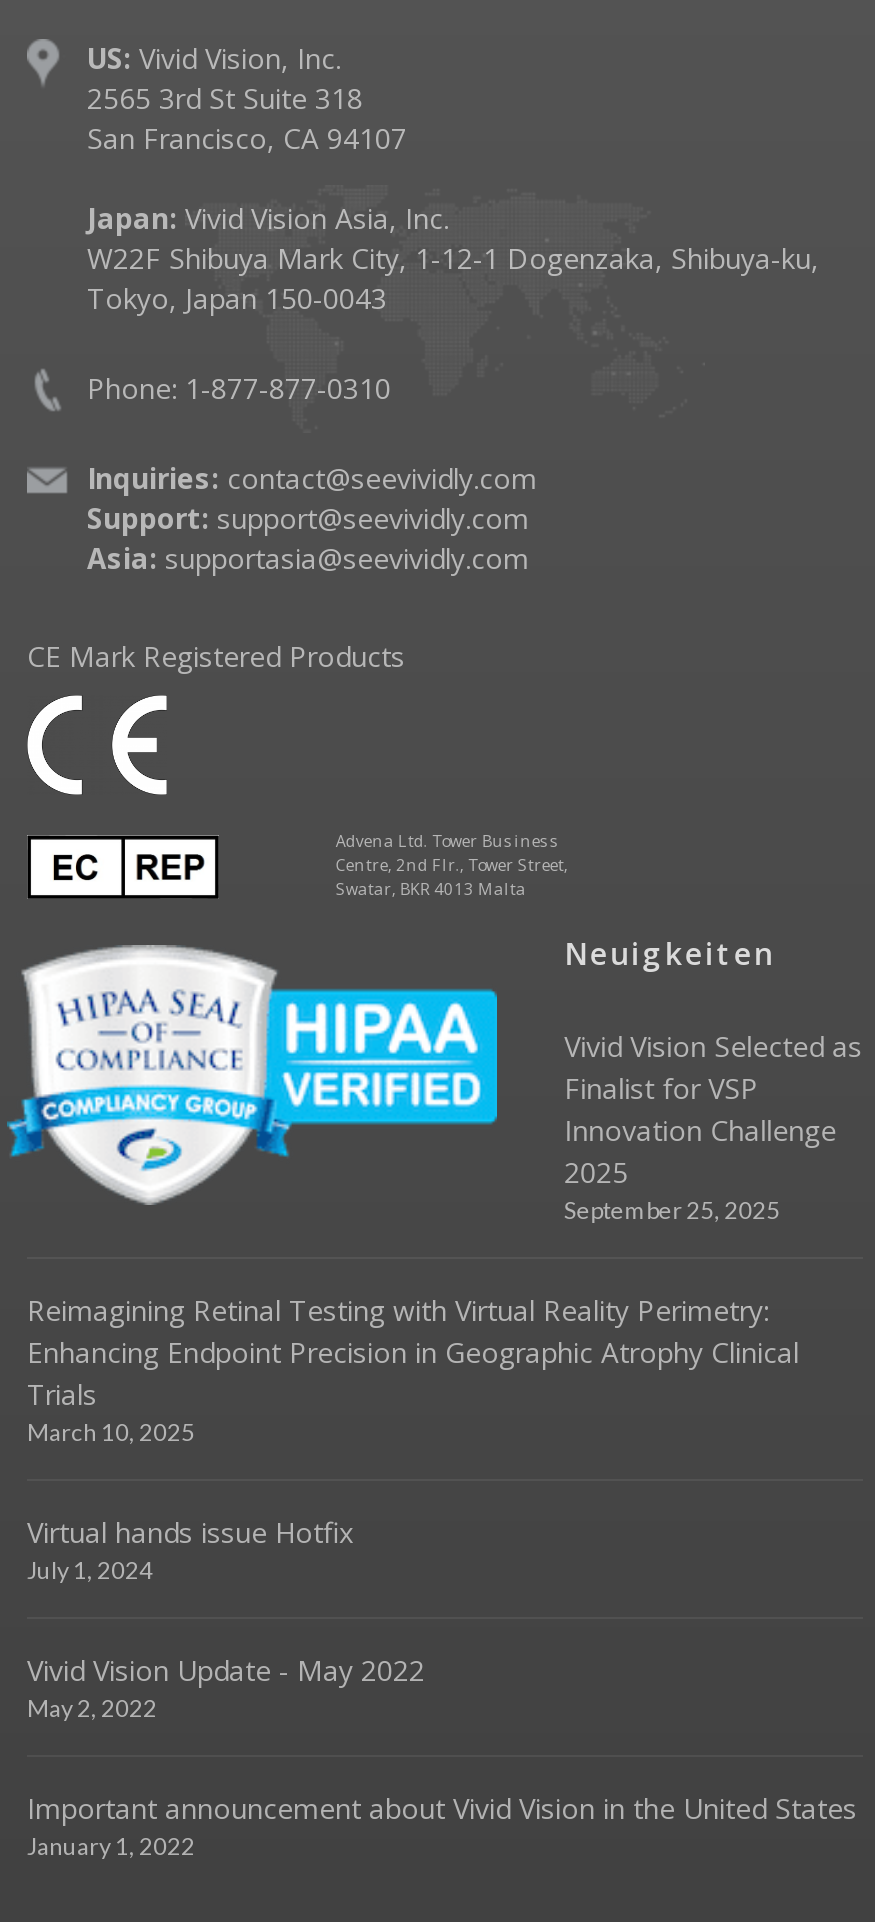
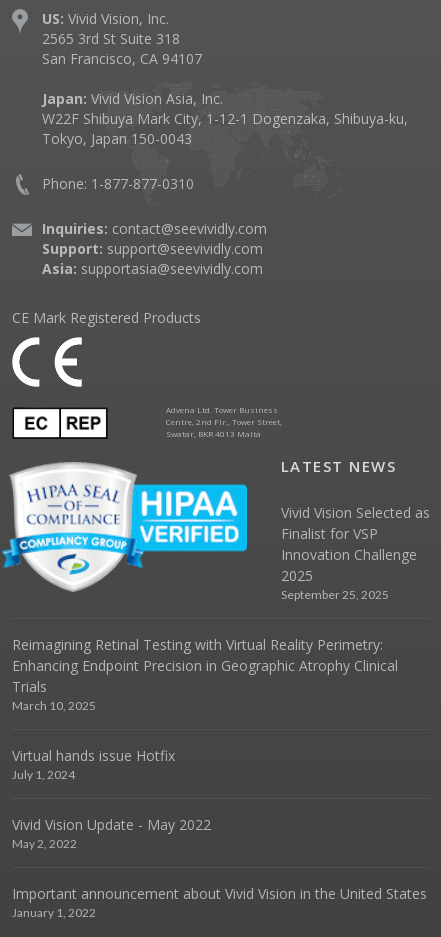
- Neuigkeiten
+ LATEST NEWS
